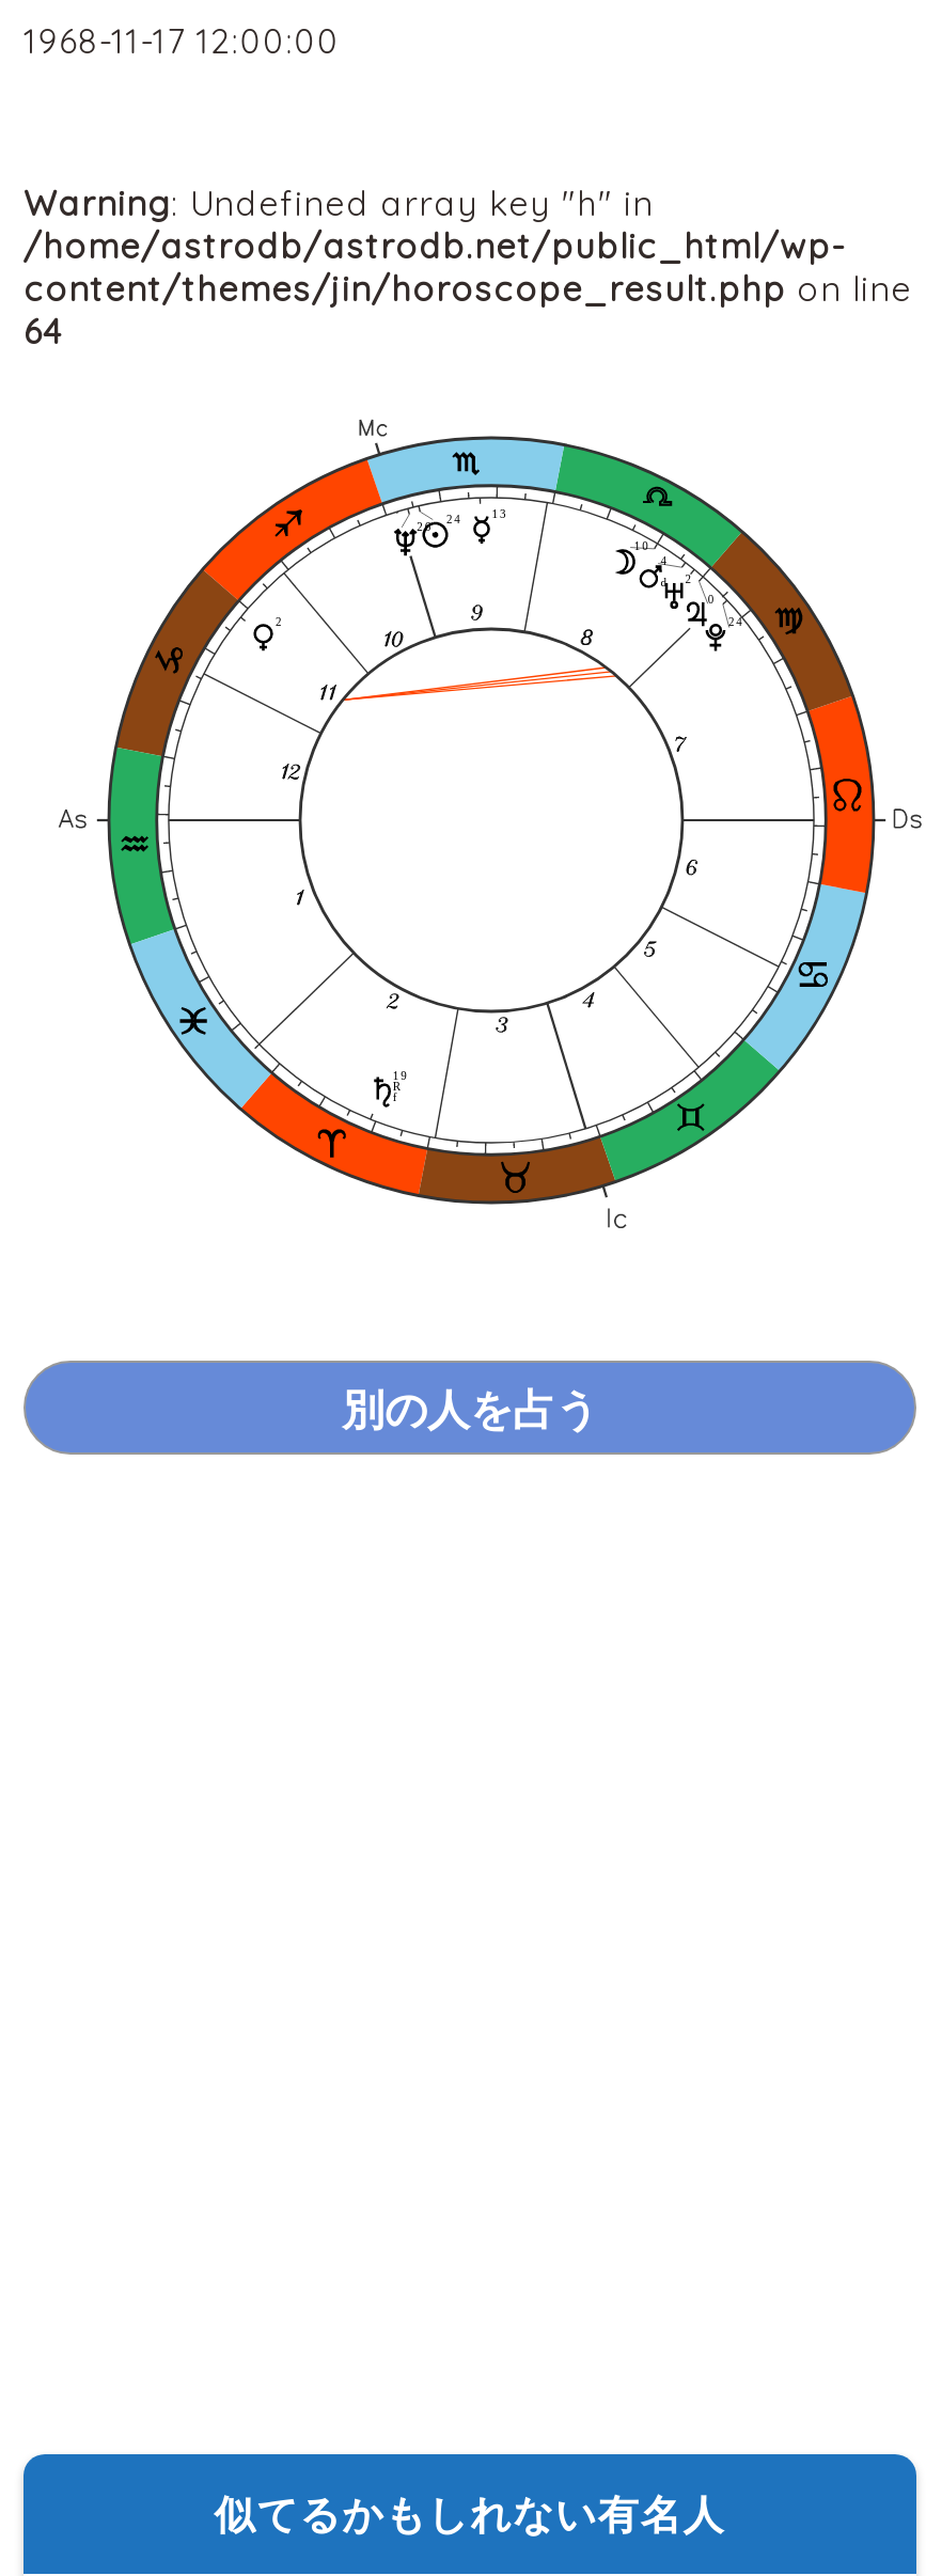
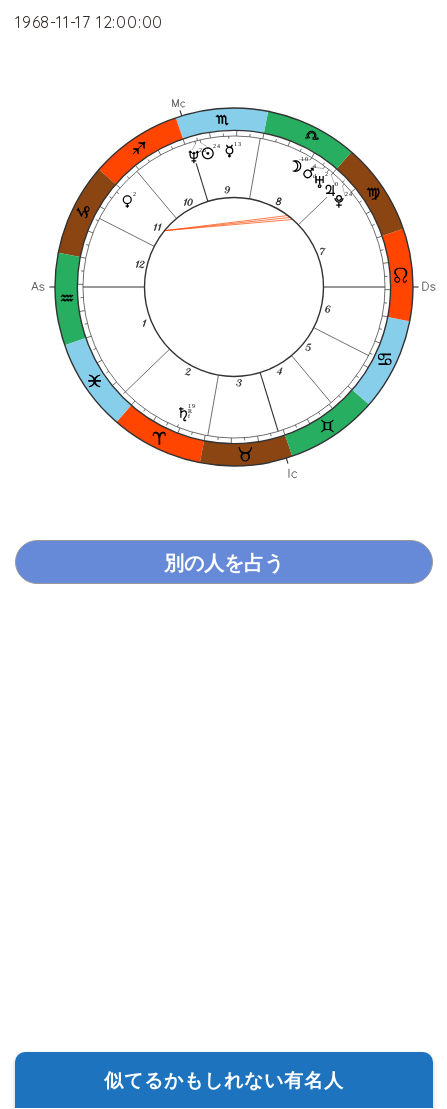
- Warning: Undefined array key "h" in
- /home/astrodb/astrodb.net/public_html/wp-
- content/themes/jin/horoscope_result.php on line
- 64
